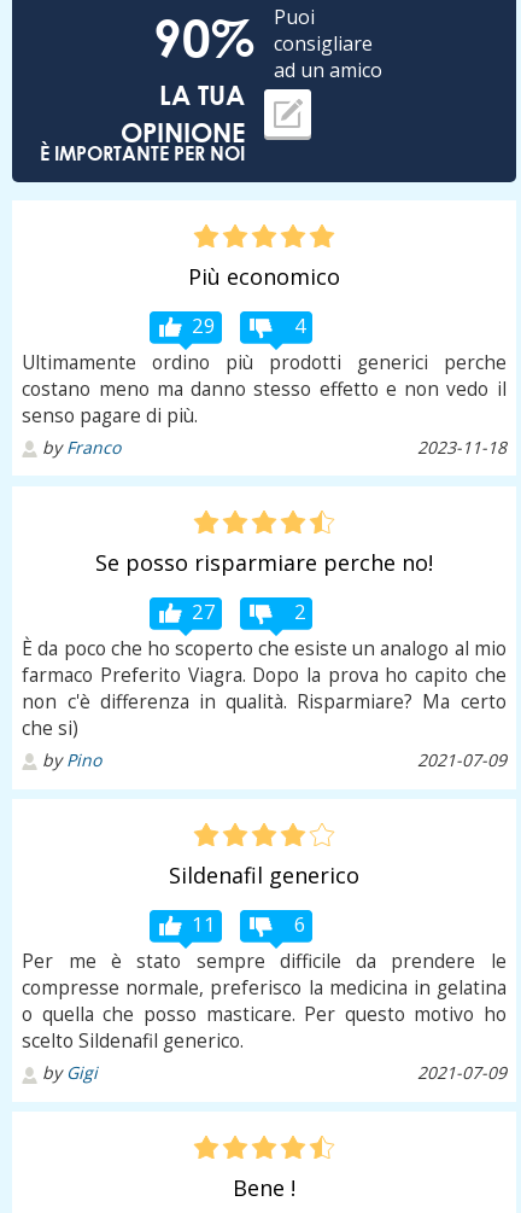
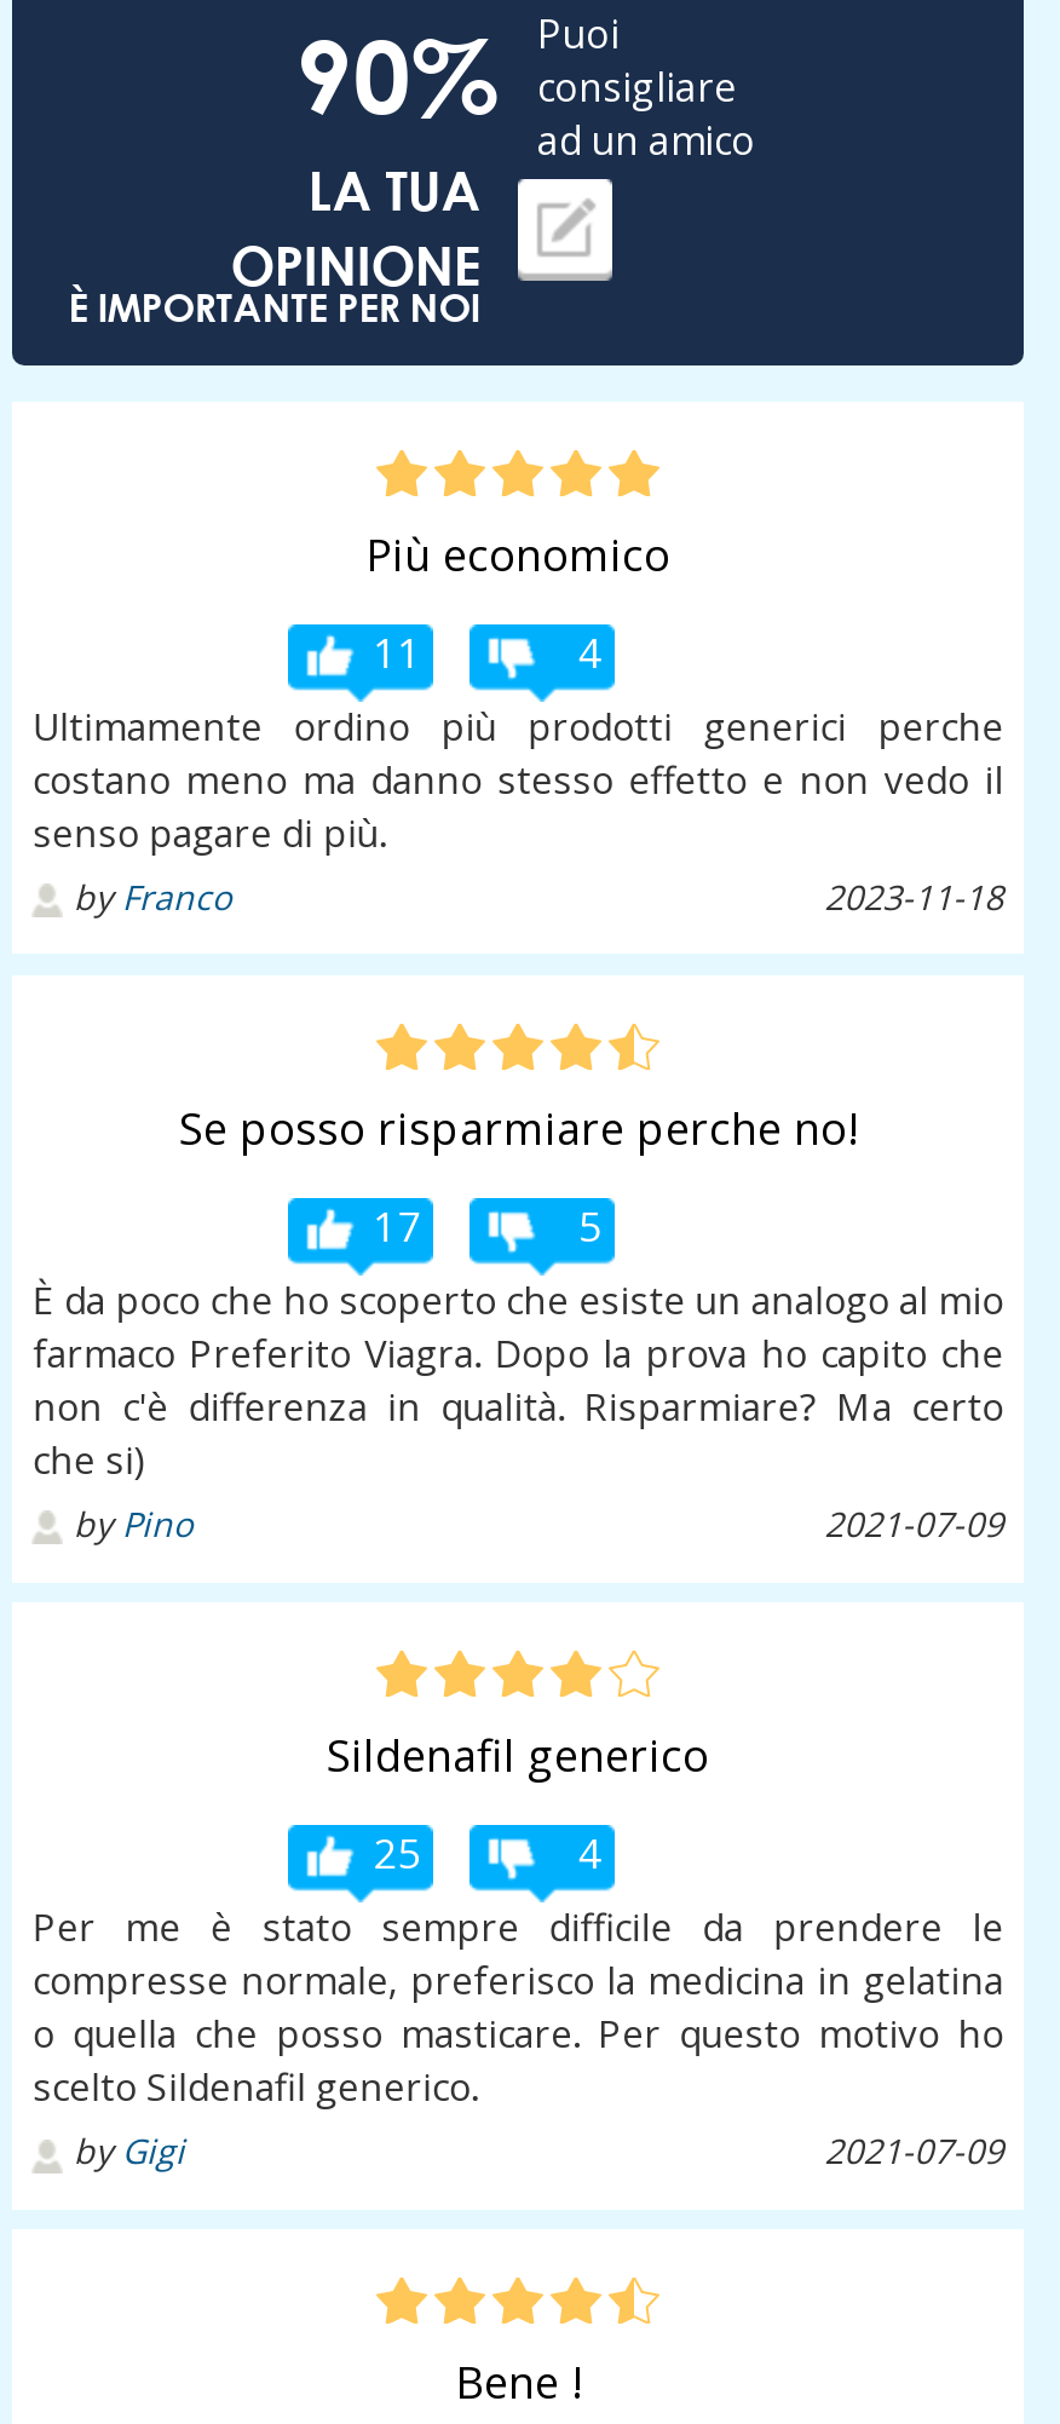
- 29
+ 11

- 27
+ 17

- 2
+ 5

- 11
+ 25

- 6
+ 4
